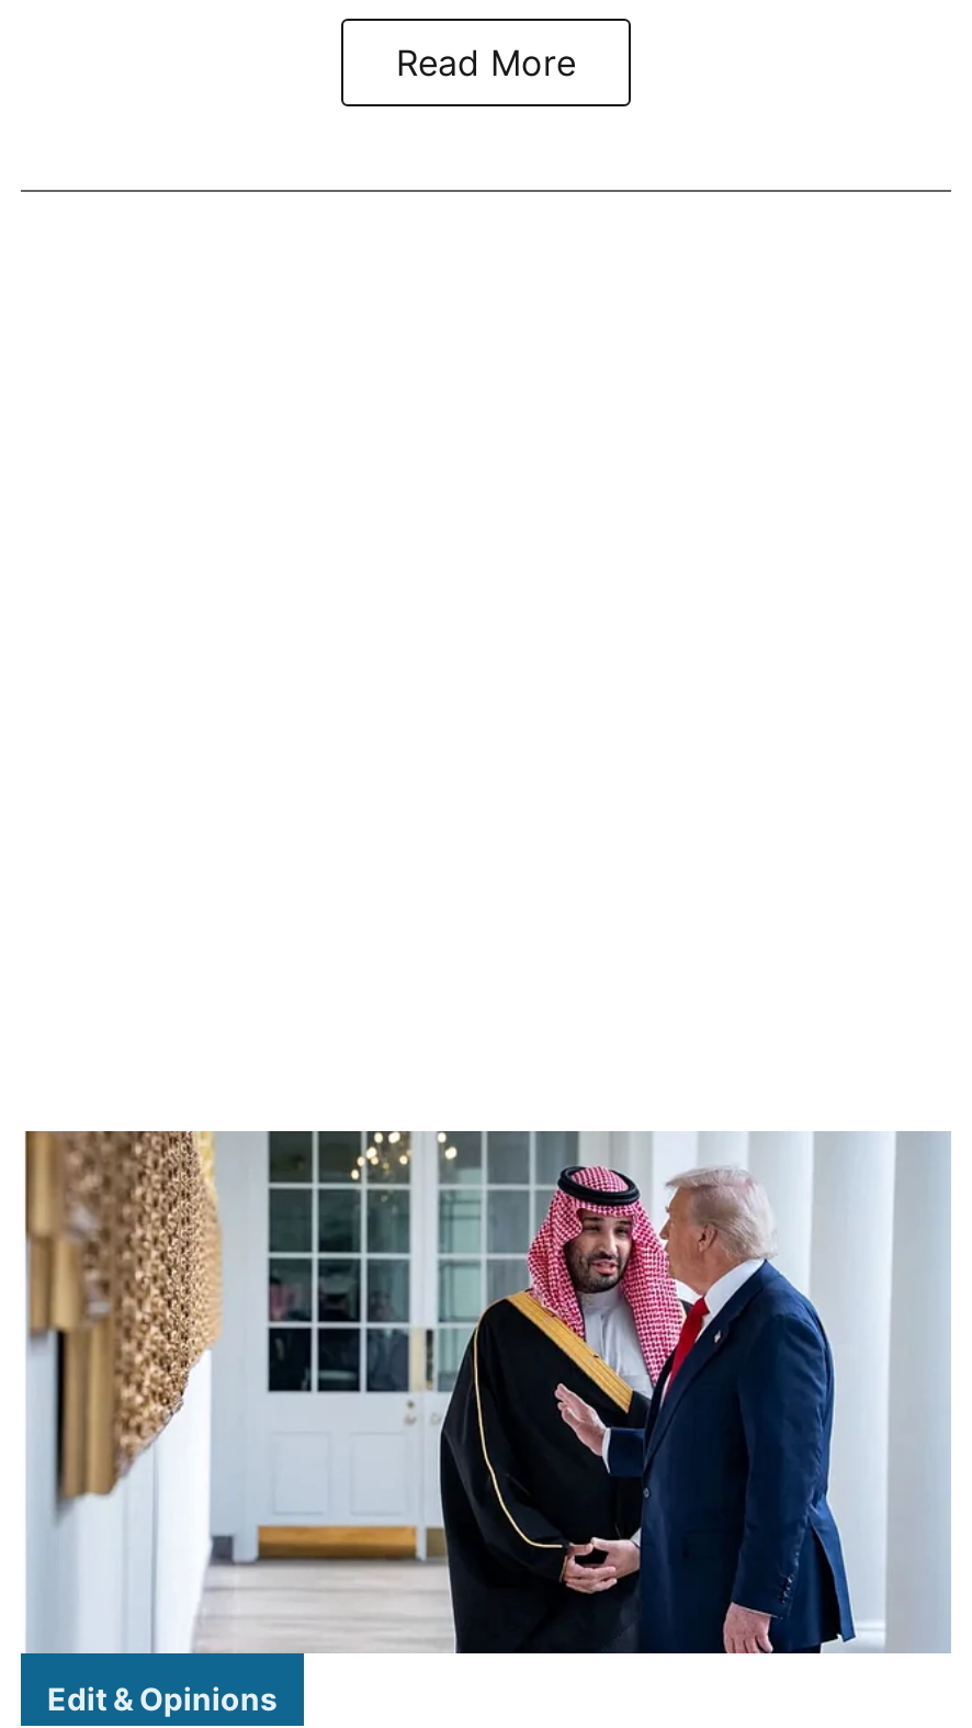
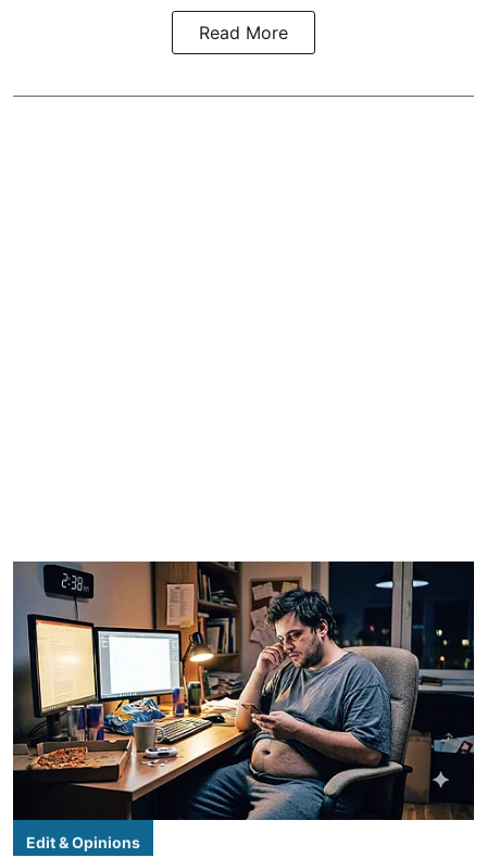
- [image]
+ [image]
